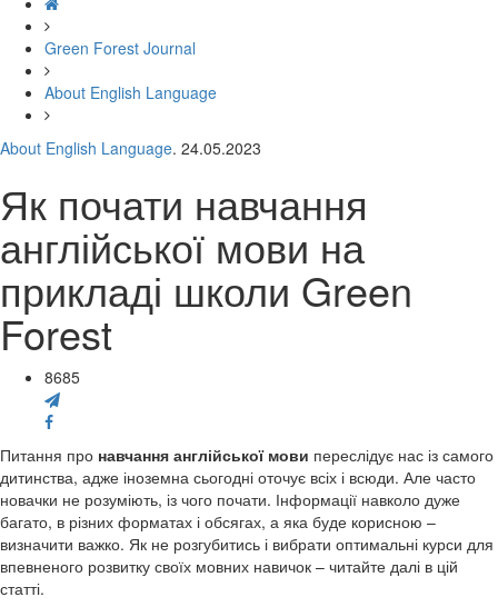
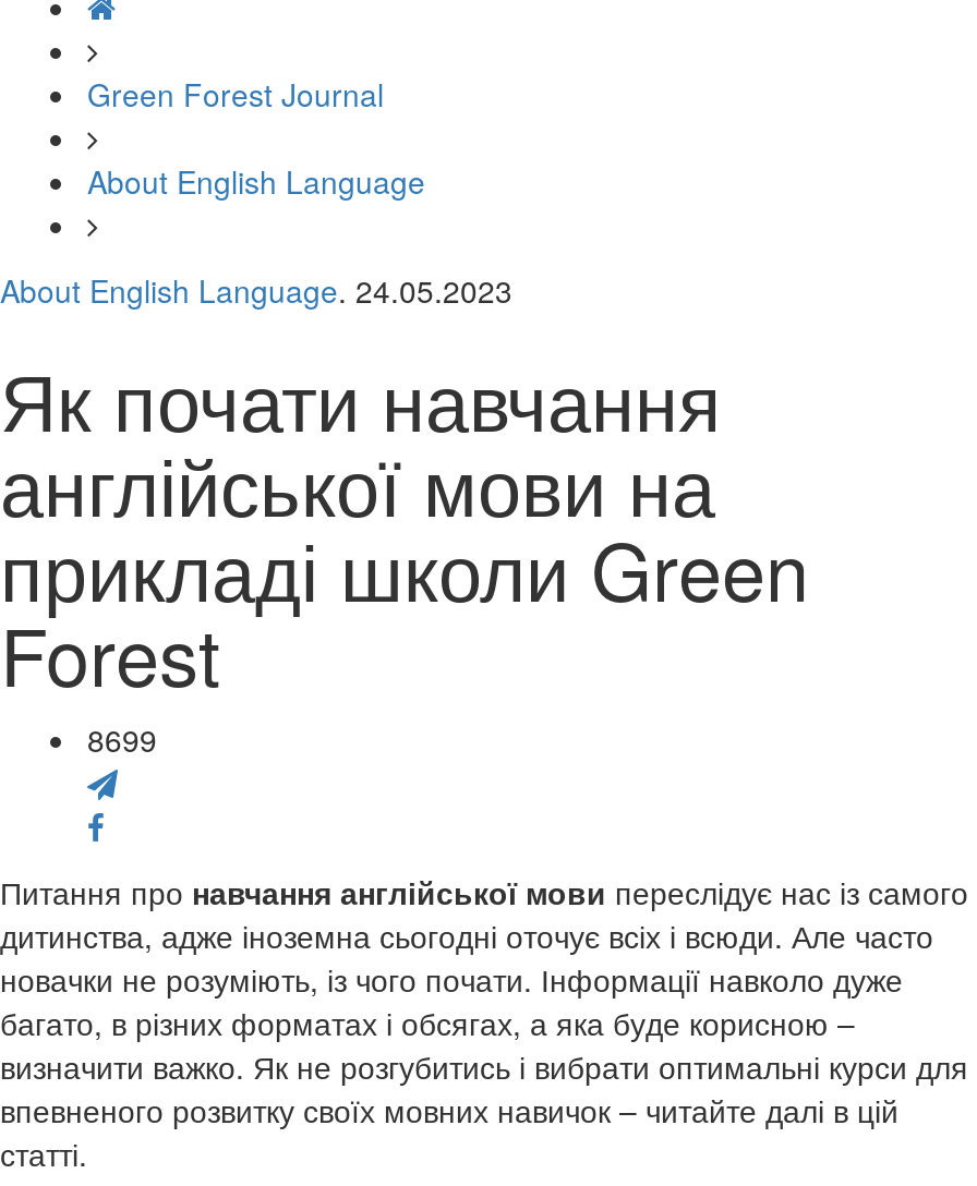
- 8685
+ 8699
